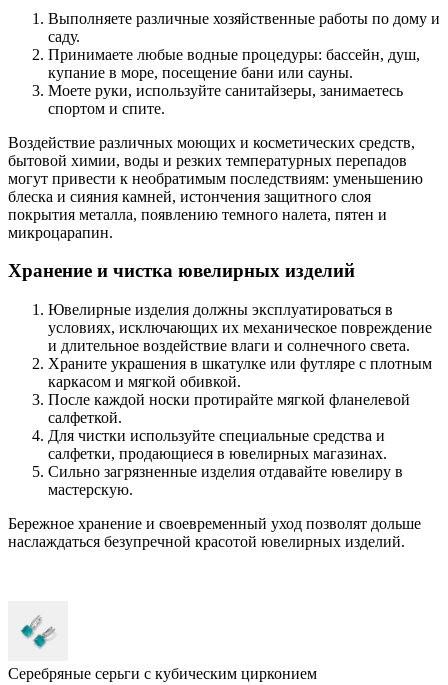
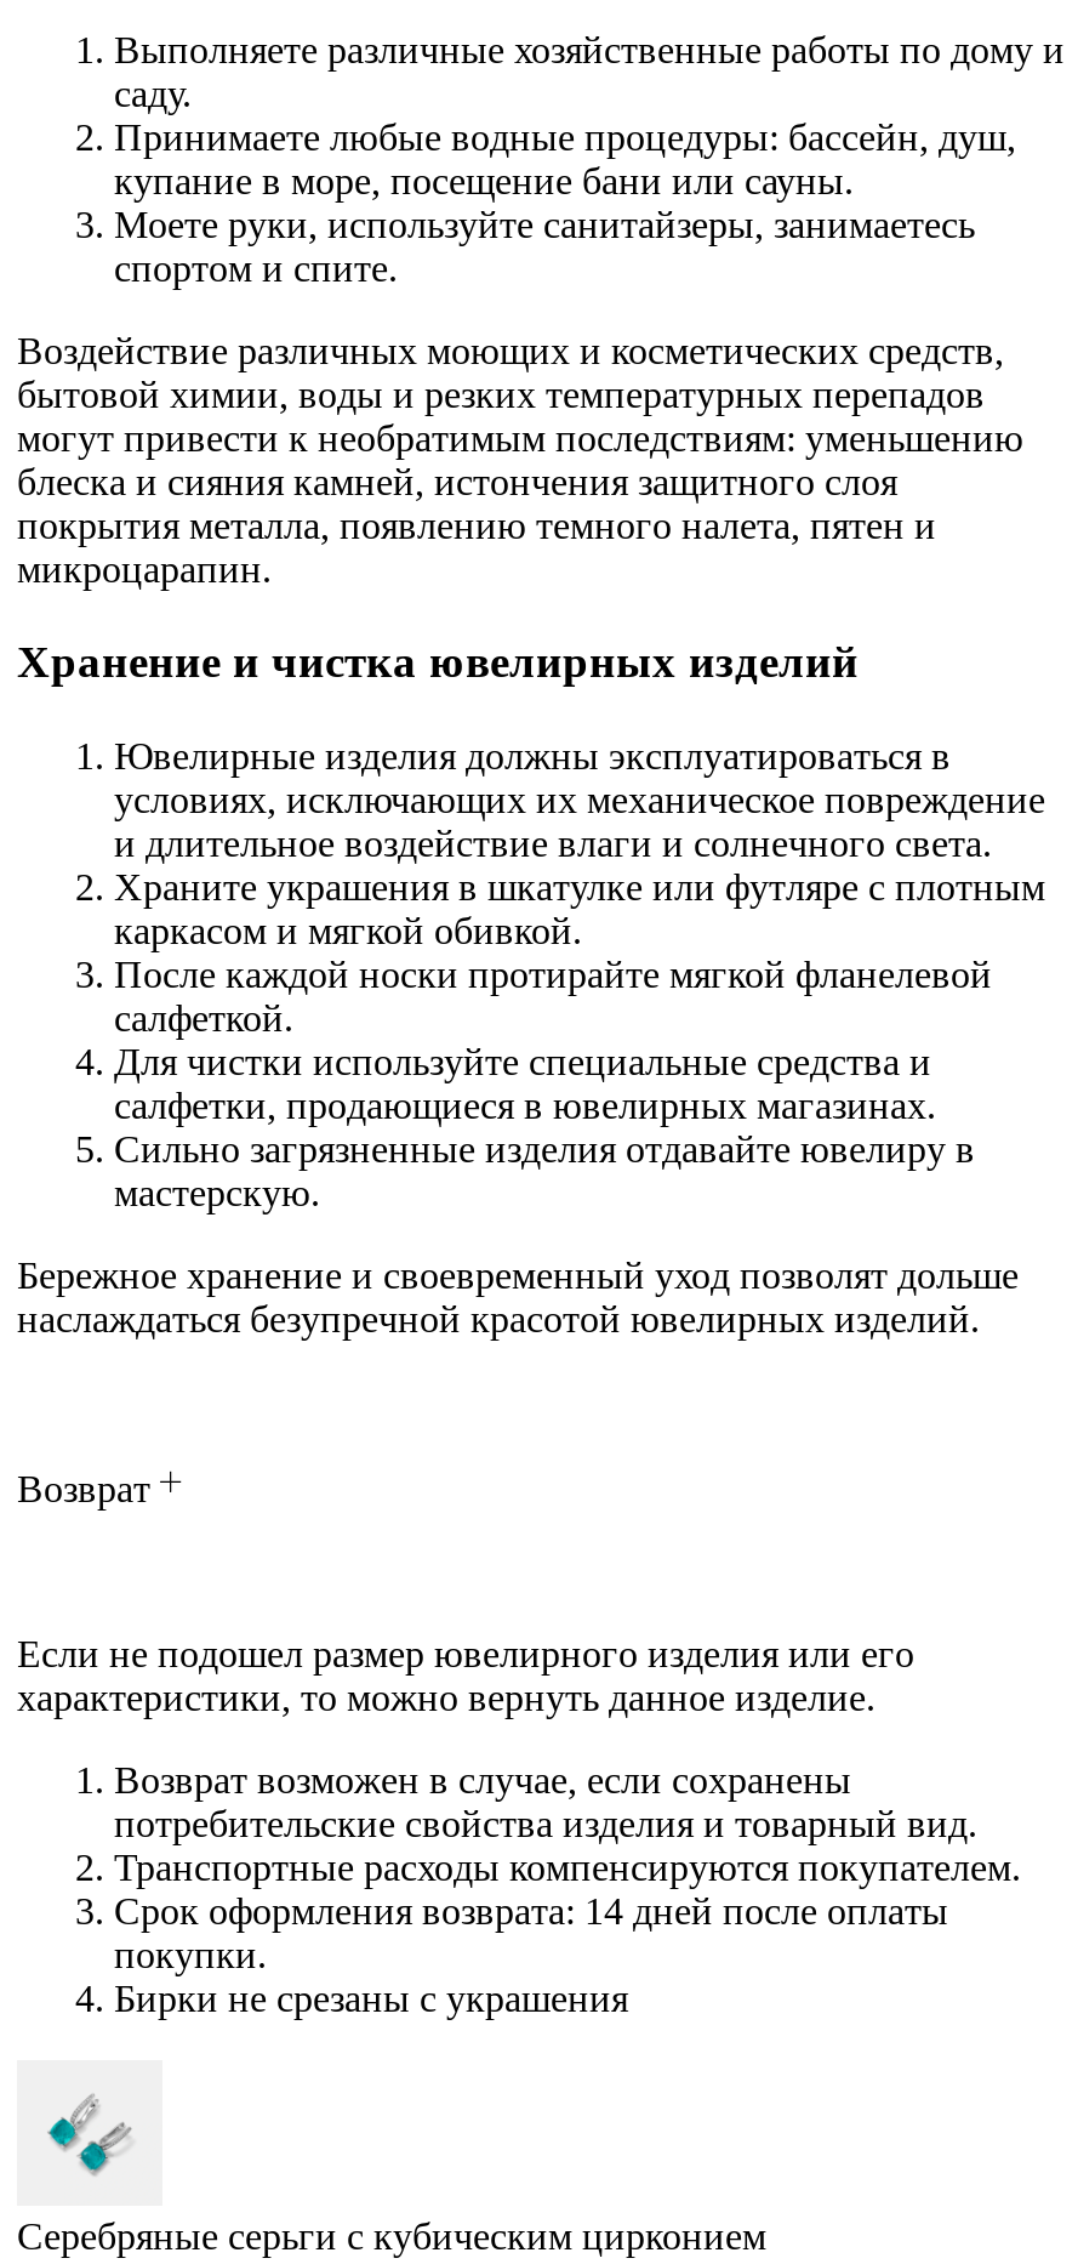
+ Возврат

+ Если не подошел размер ювелирного изделия или его
+ характеристики, то можно вернуть данное изделие.
+ Возврат возможен в случае, если сохранены
+ потребительские свойства изделия и товарный вид.
+ Транспортные расходы компенсируются покупателем.
+ Срок оформления возврата: 14 дней после оплаты
+ покупки.
+ Бирки не срезаны с украшения
